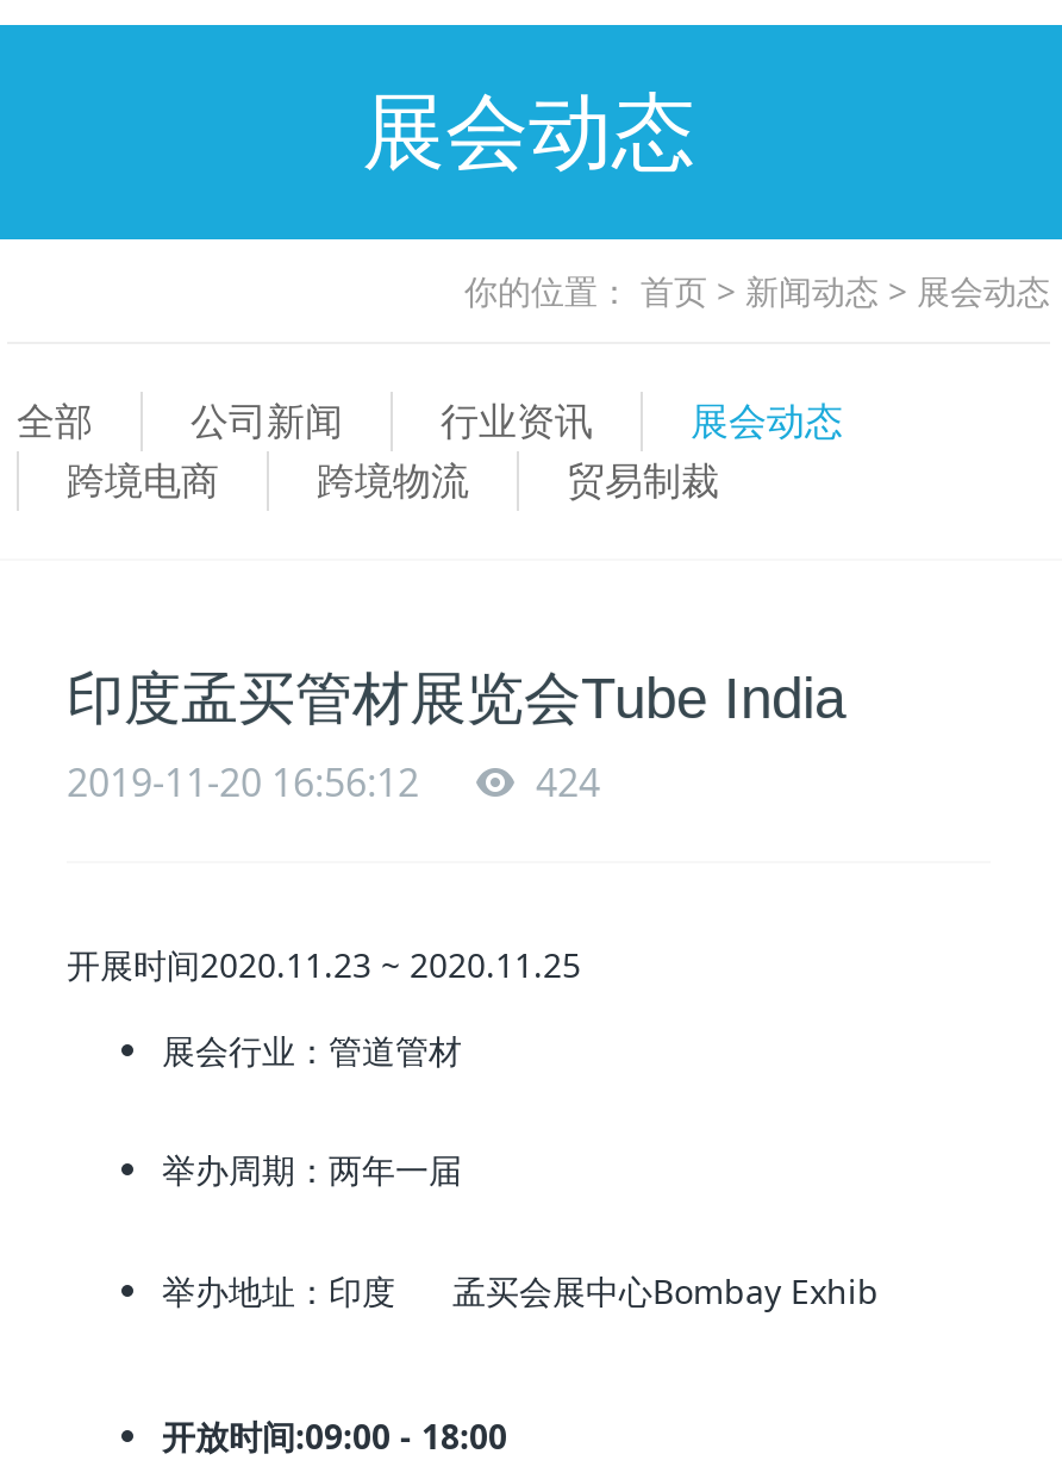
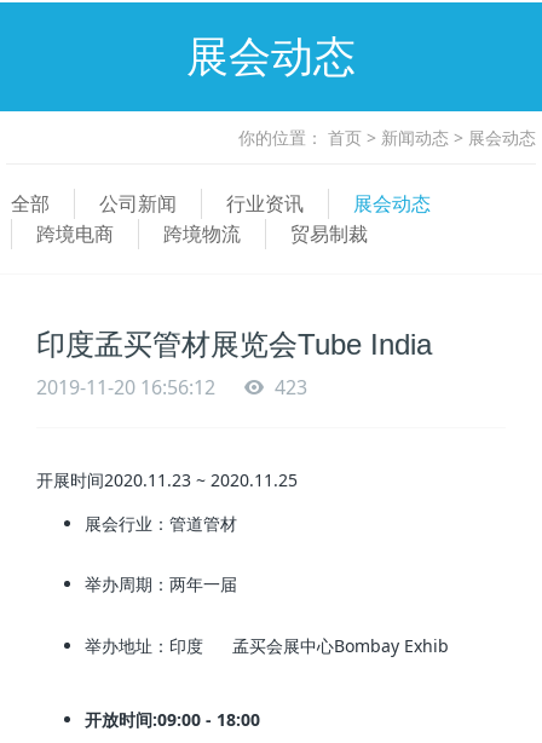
- 424
+ 423
